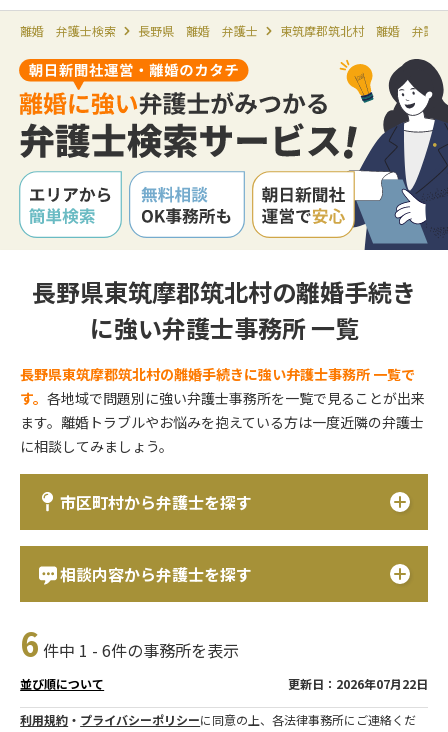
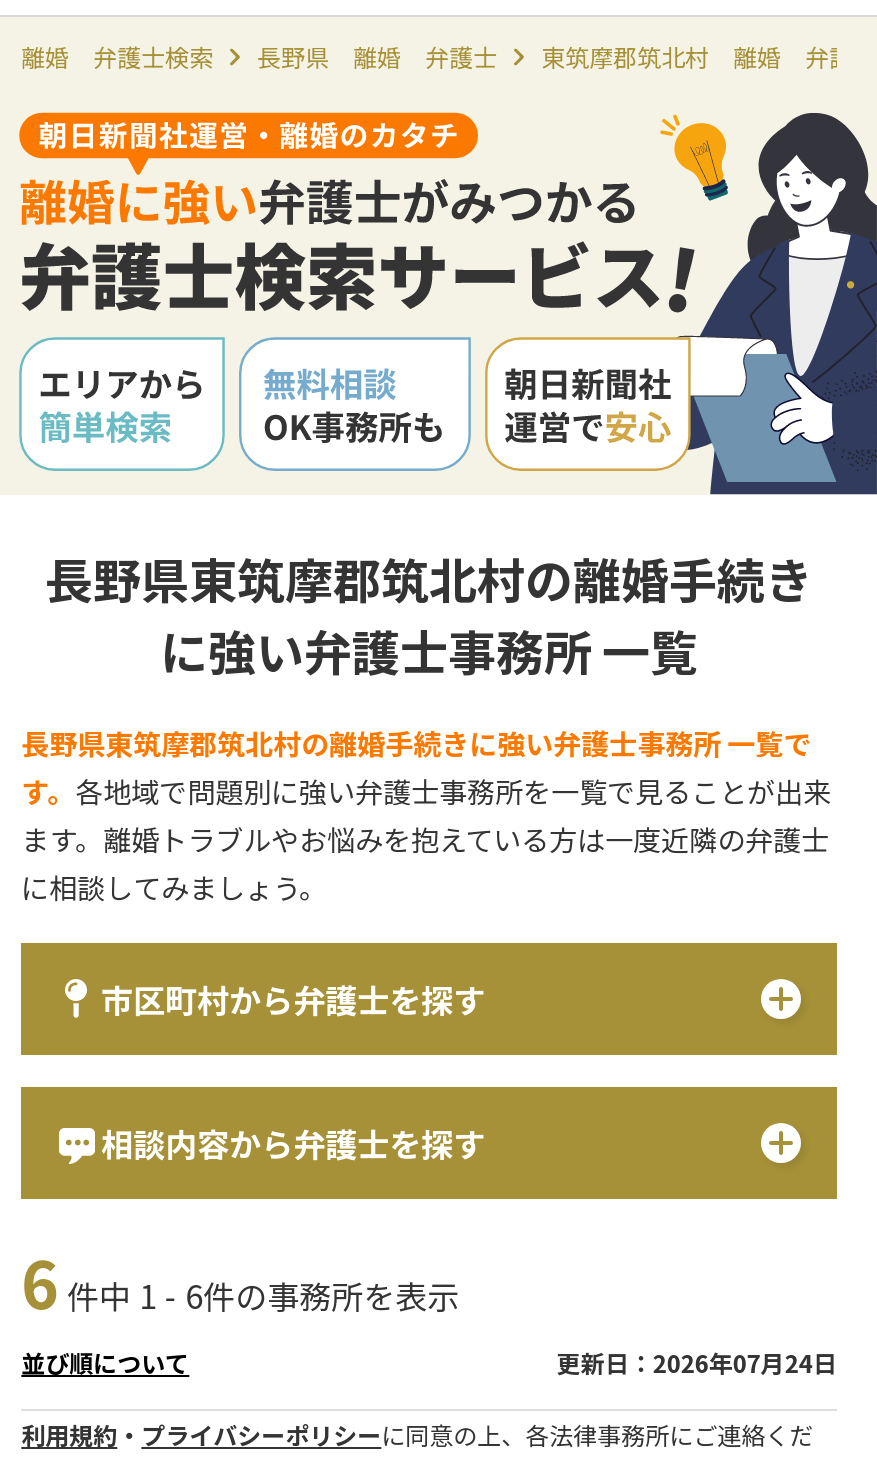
- 更新日：2026年07月22日
+ 更新日：2026年07月24日
